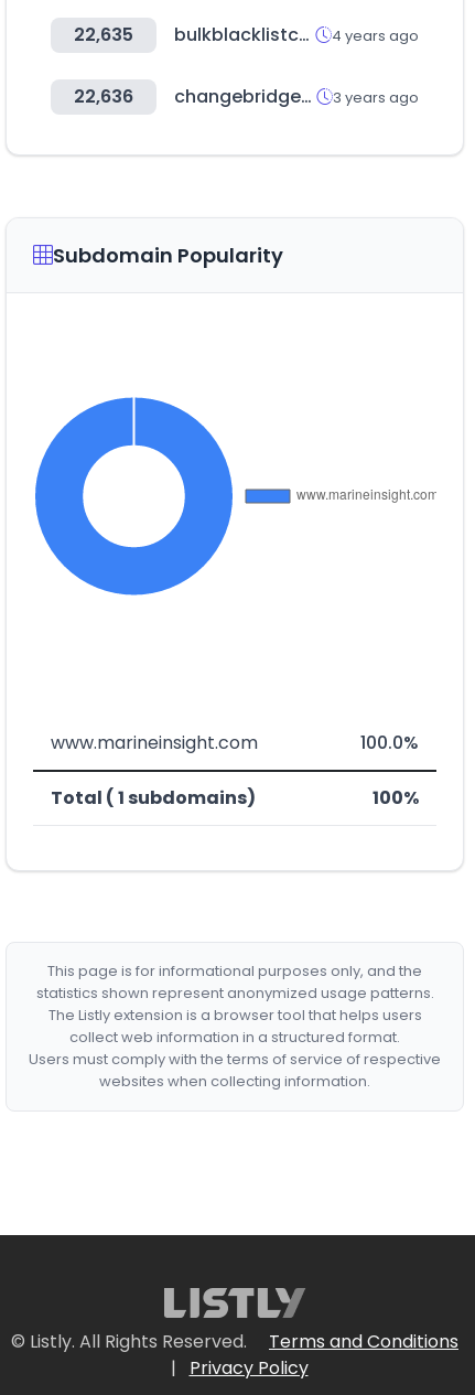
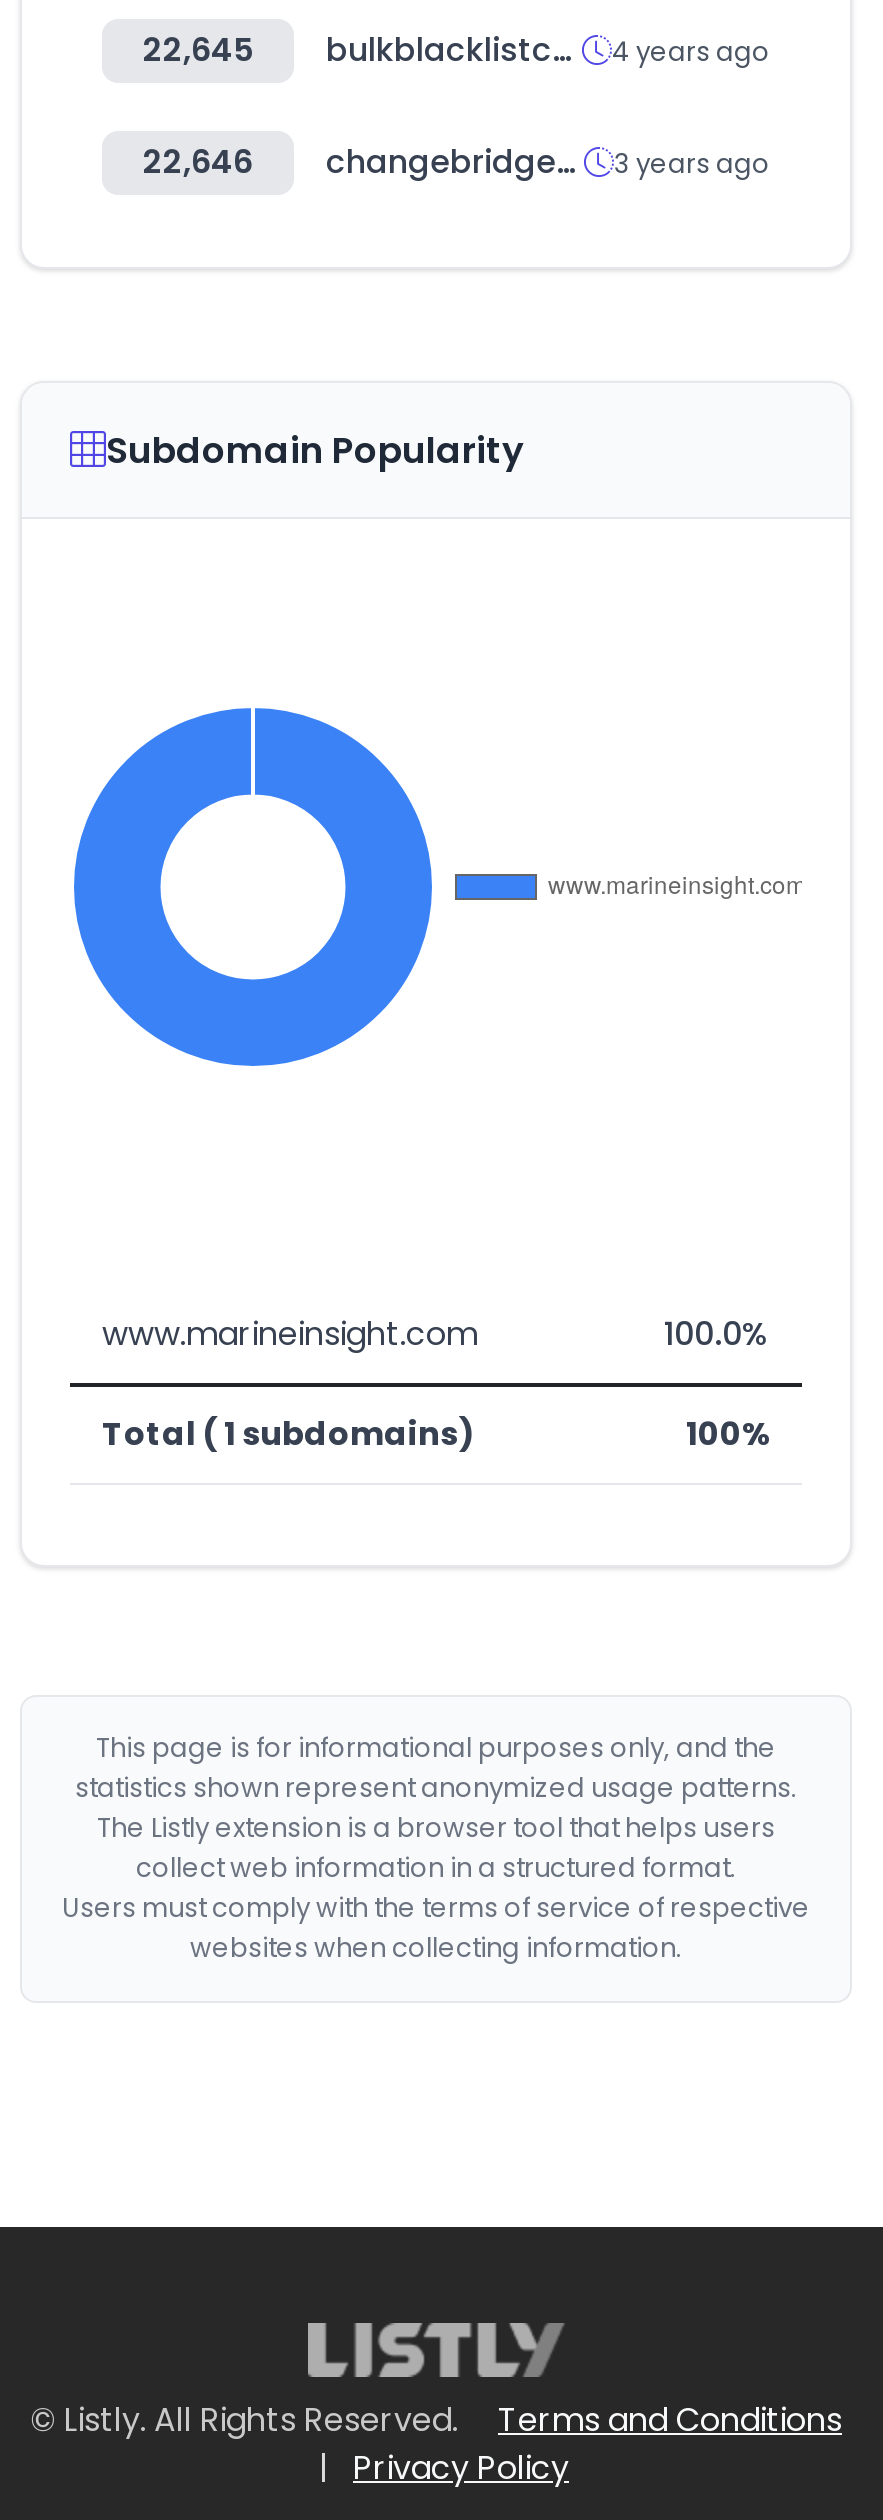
- 22,635
+ 22,645

- 22,636
+ 22,646
